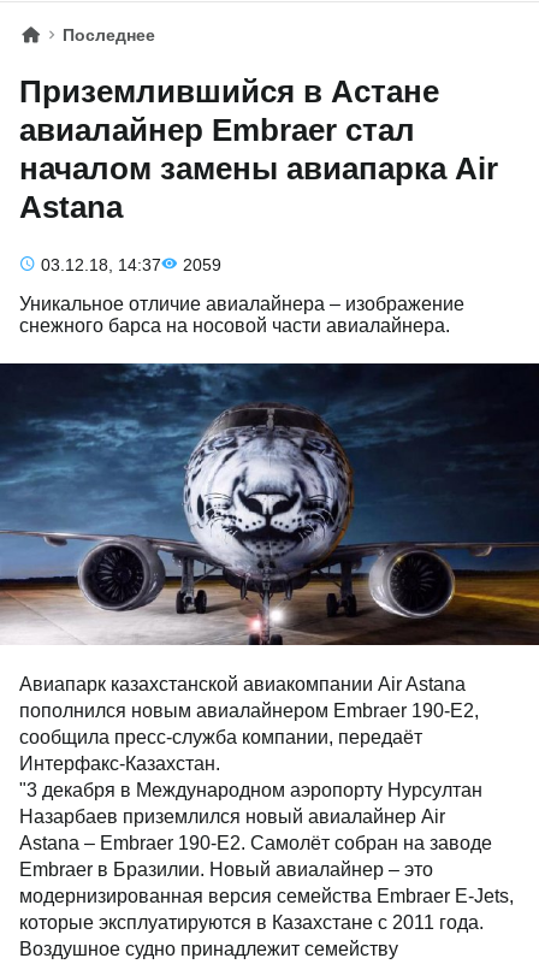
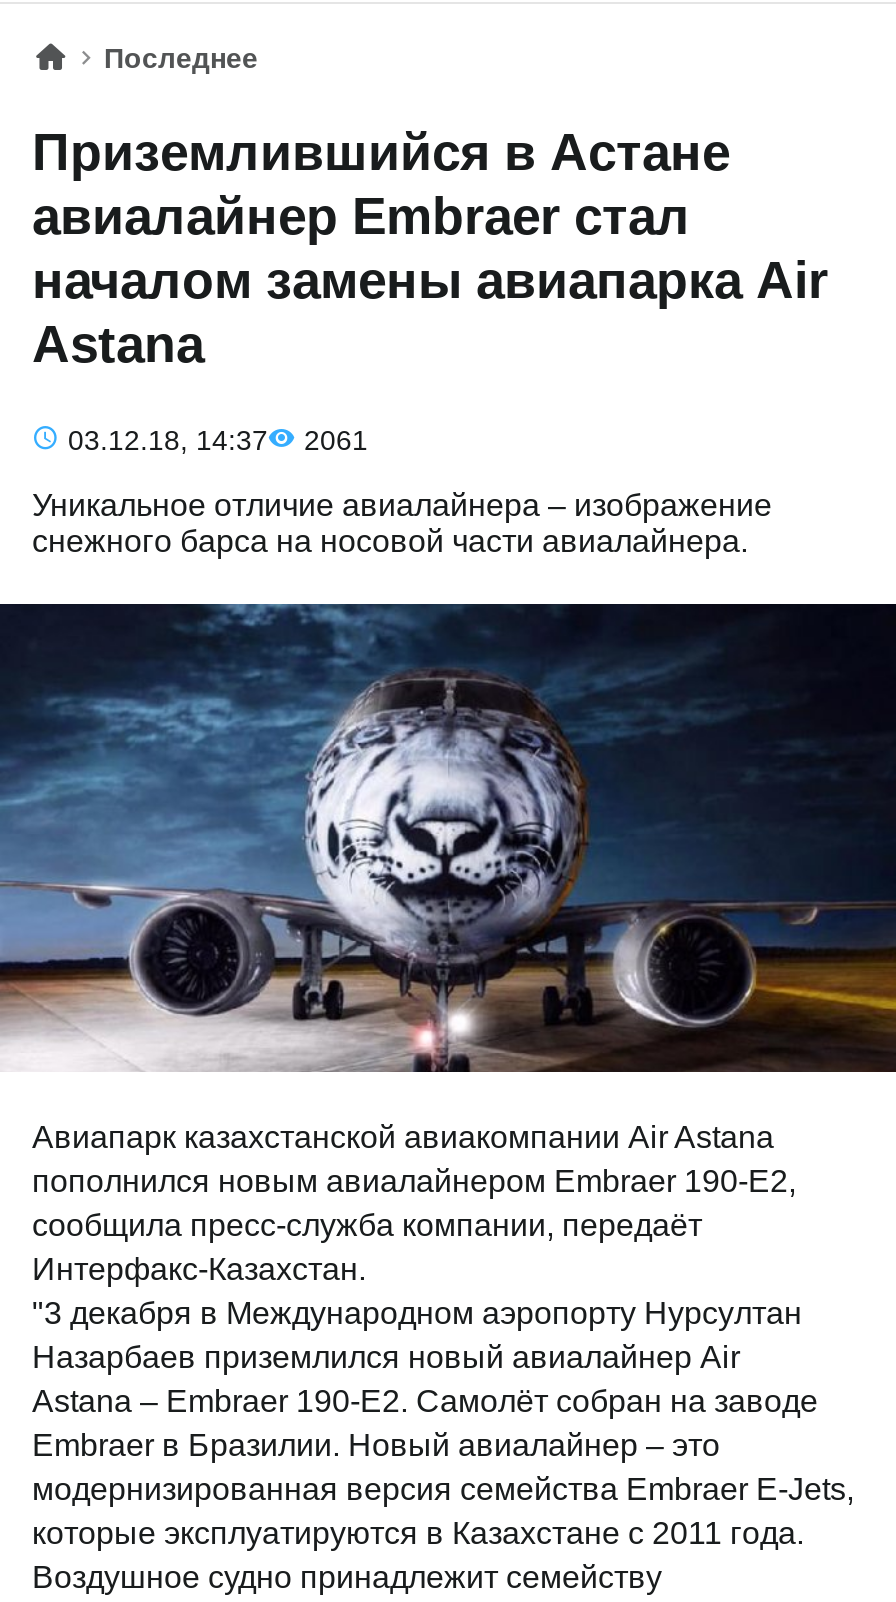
- 03.12.18, 14:37 2059
+ 03.12.18, 14:37 2061
